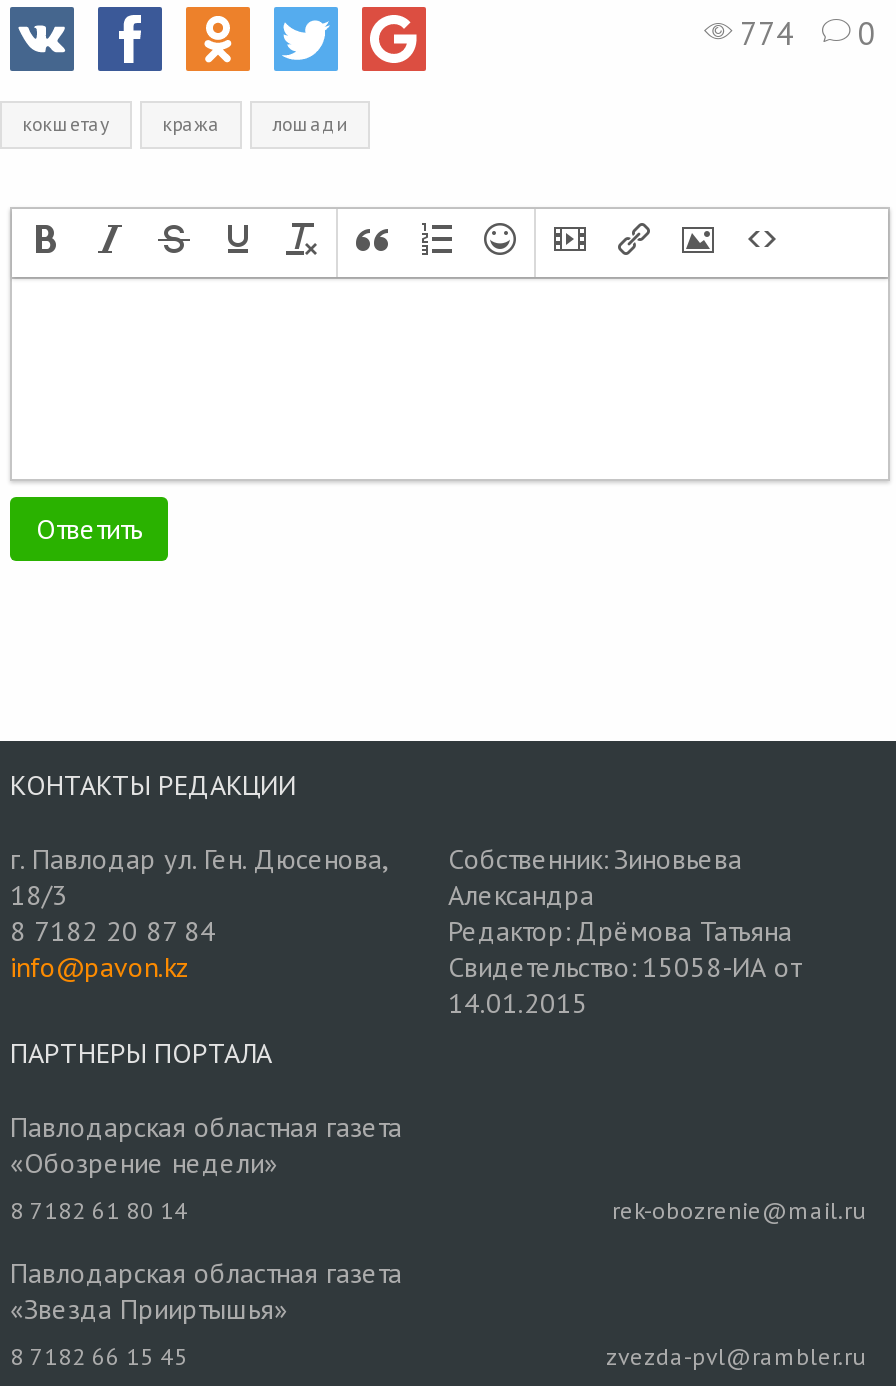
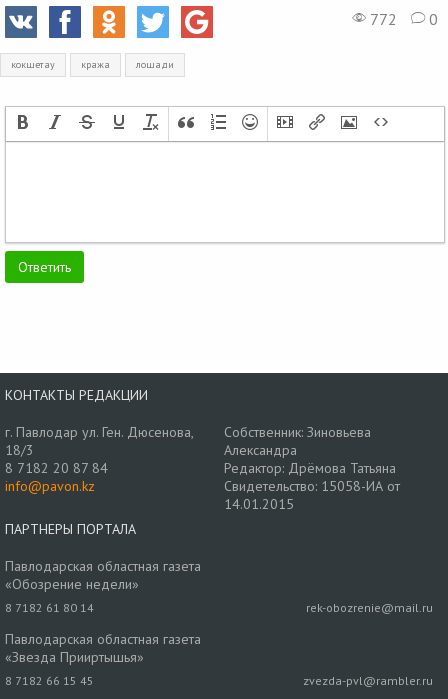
- 774 0
+ 772 0
